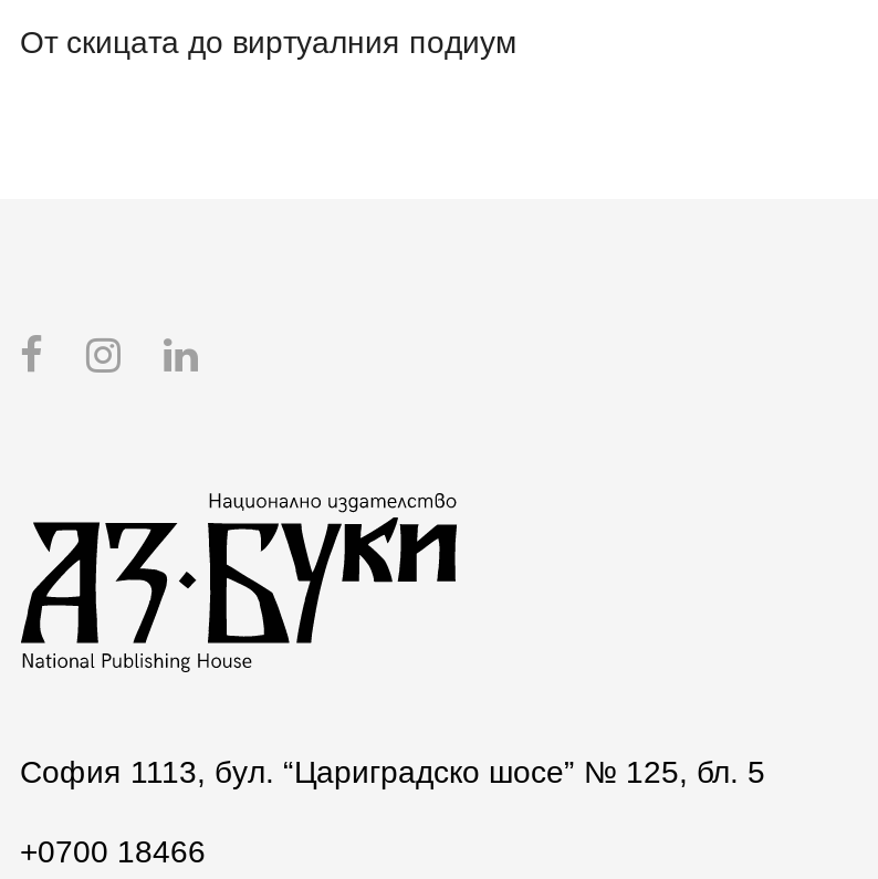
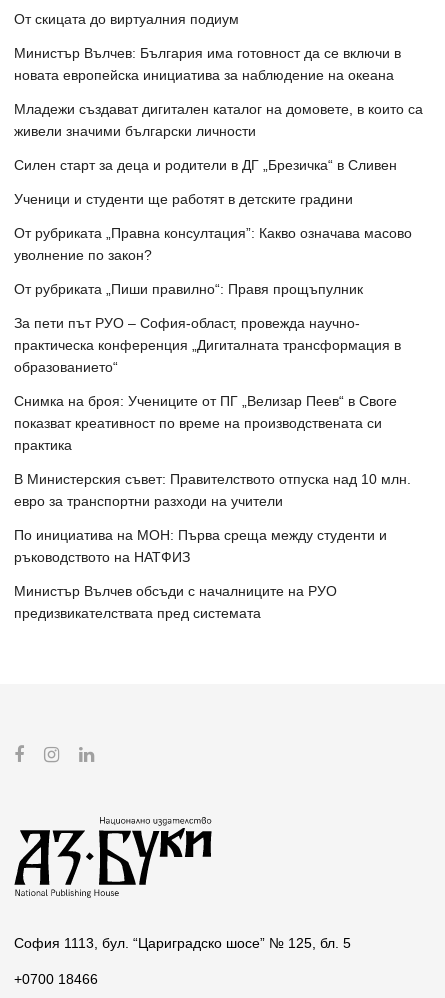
+ Министър Вълчев: България има готовност да се включи в
+ новата европейска инициатива за наблюдение на океана
+ Младежи създават дигитален каталог на домовете, в които са
+ живели значими български личности
+ Силен старт за деца и родители в ДГ „Брезичка“ в Сливен
+ Ученици и студенти ще работят в детските градини
+ От рубриката „Правна консултация”: Какво означава масово
+ уволнение по закон?
+ От рубриката „Пиши правилно“: Правя прощъпулник
+ За пети път РУО – София-област, провежда научно-
+ практическа конференция „Дигиталната трансформация в
+ образованието“
+ Снимка на броя: Учениците от ПГ „Велизар Пеев“ в Своге
+ показват креативност по време на производствената си
+ практика
+ В Министерския съвет: Правителството отпуска над 10 млн.
+ евро за транспортни разходи на учители
+ По инициатива на МОН: Първа среща между студенти и
+ ръководството на НАТФИЗ
+ Министър Вълчев обсъди с началниците на РУО
+ предизвикателствата пред системата
